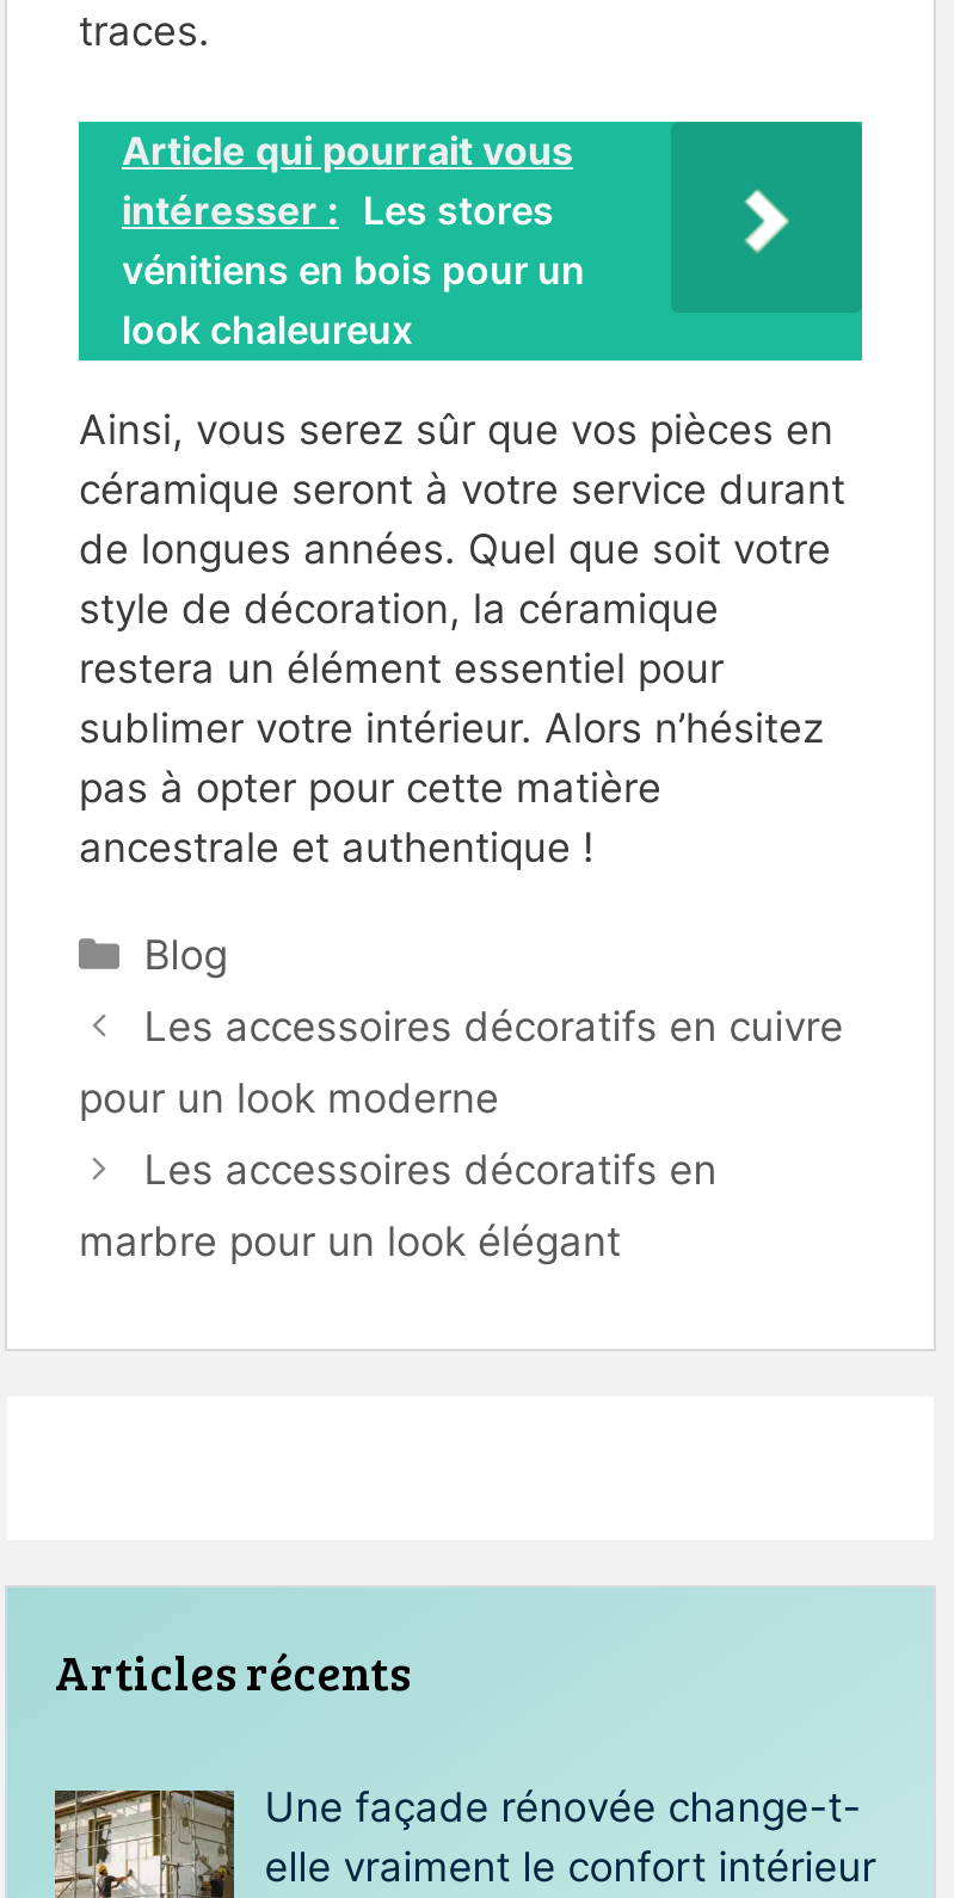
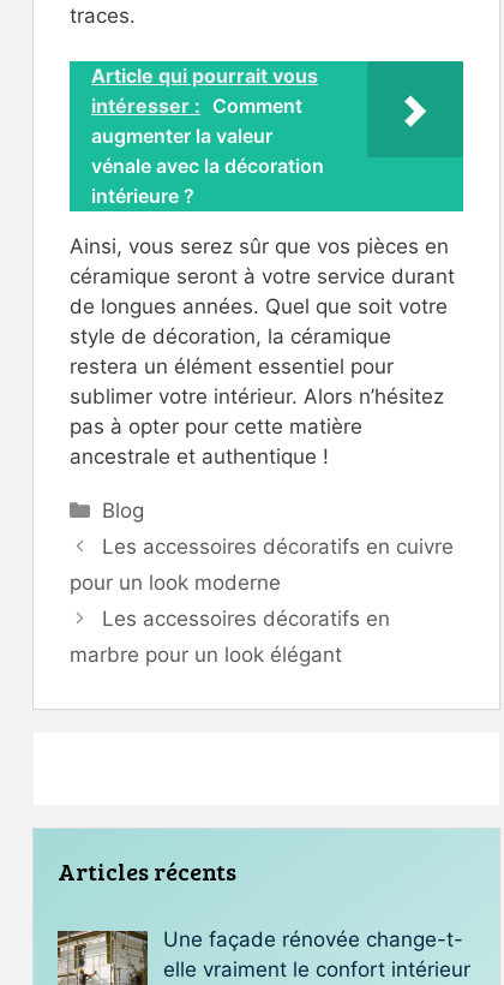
- intéresser : Les stores
- vénitiens en bois pour un
- look chaleureux
+ intéresser : Comment
+ augmenter la valeur
+ vénale avec la décoration
+ intérieure ?
